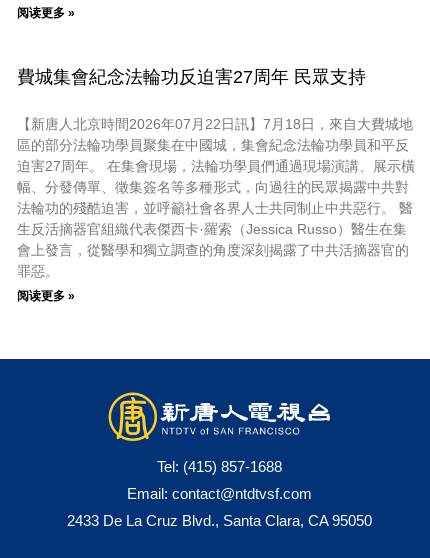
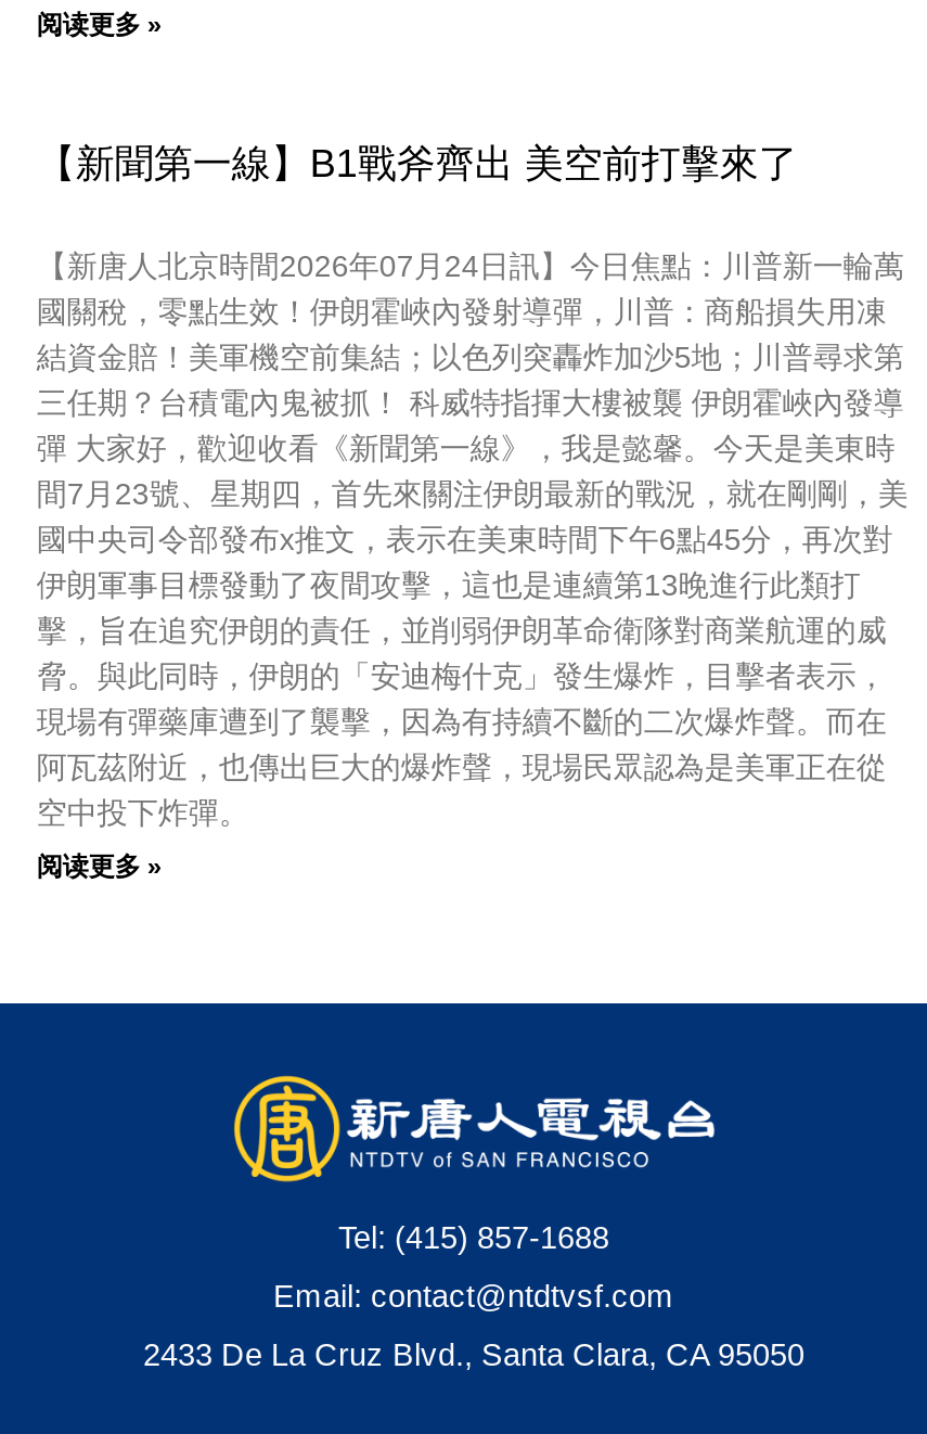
- 費城集會紀念法輪功反迫害27周年 民眾支持
+ 【新聞第一線】B1戰斧齊出 美空前打擊來了

- 【新唐人北京時間2026年07月22日訊】7月18日，來自大費城地
- 區的部分法輪功學員聚集在中國城，集會紀念法輪功學員和平反
- 迫害27周年。 在集會現場，法輪功學員們通過現場演講、展示橫
- 幅、分發傳單、徵集簽名等多種形式，向過往的民眾揭露中共對
- 法輪功的殘酷迫害，並呼籲社會各界人士共同制止中共惡行。 醫
- 生反活摘器官組織代表傑西卡·羅索（Jessica Russo）醫生在集
- 會上發言，從醫學和獨立調查的角度深刻揭露了中共活摘器官的
- 罪惡。
+ 【新唐人北京時間2026年07月24日訊】今日焦點：川普新一輪萬
+ 國關稅，零點生效！伊朗霍峽內發射導彈，川普：商船損失用凍
+ 結資金賠！美軍機空前集結；以色列突轟炸加沙5地；川普尋求第
+ 三任期？台積電內鬼被抓！ 科威特指揮大樓被襲 伊朗霍峽內發導
+ 彈 大家好，歡迎收看《新聞第一線》，我是懿馨。今天是美東時
+ 間7月23號、星期四，首先來關注伊朗最新的戰況，就在剛剛，美
+ 國中央司令部發布x推文，表示在美東時間下午6點45分，再次對
+ 伊朗軍事目標發動了夜間攻擊，這也是連續第13晚進行此類打
+ 擊，旨在追究伊朗的責任，並削弱伊朗革命衛隊對商業航運的威
+ 脅。與此同時，伊朗的「安迪梅什克」發生爆炸，目擊者表示，
+ 現場有彈藥庫遭到了襲擊，因為有持續不斷的二次爆炸聲。而在
+ 阿瓦茲附近，也傳出巨大的爆炸聲，現場民眾認為是美軍正在從
+ 空中投下炸彈。
